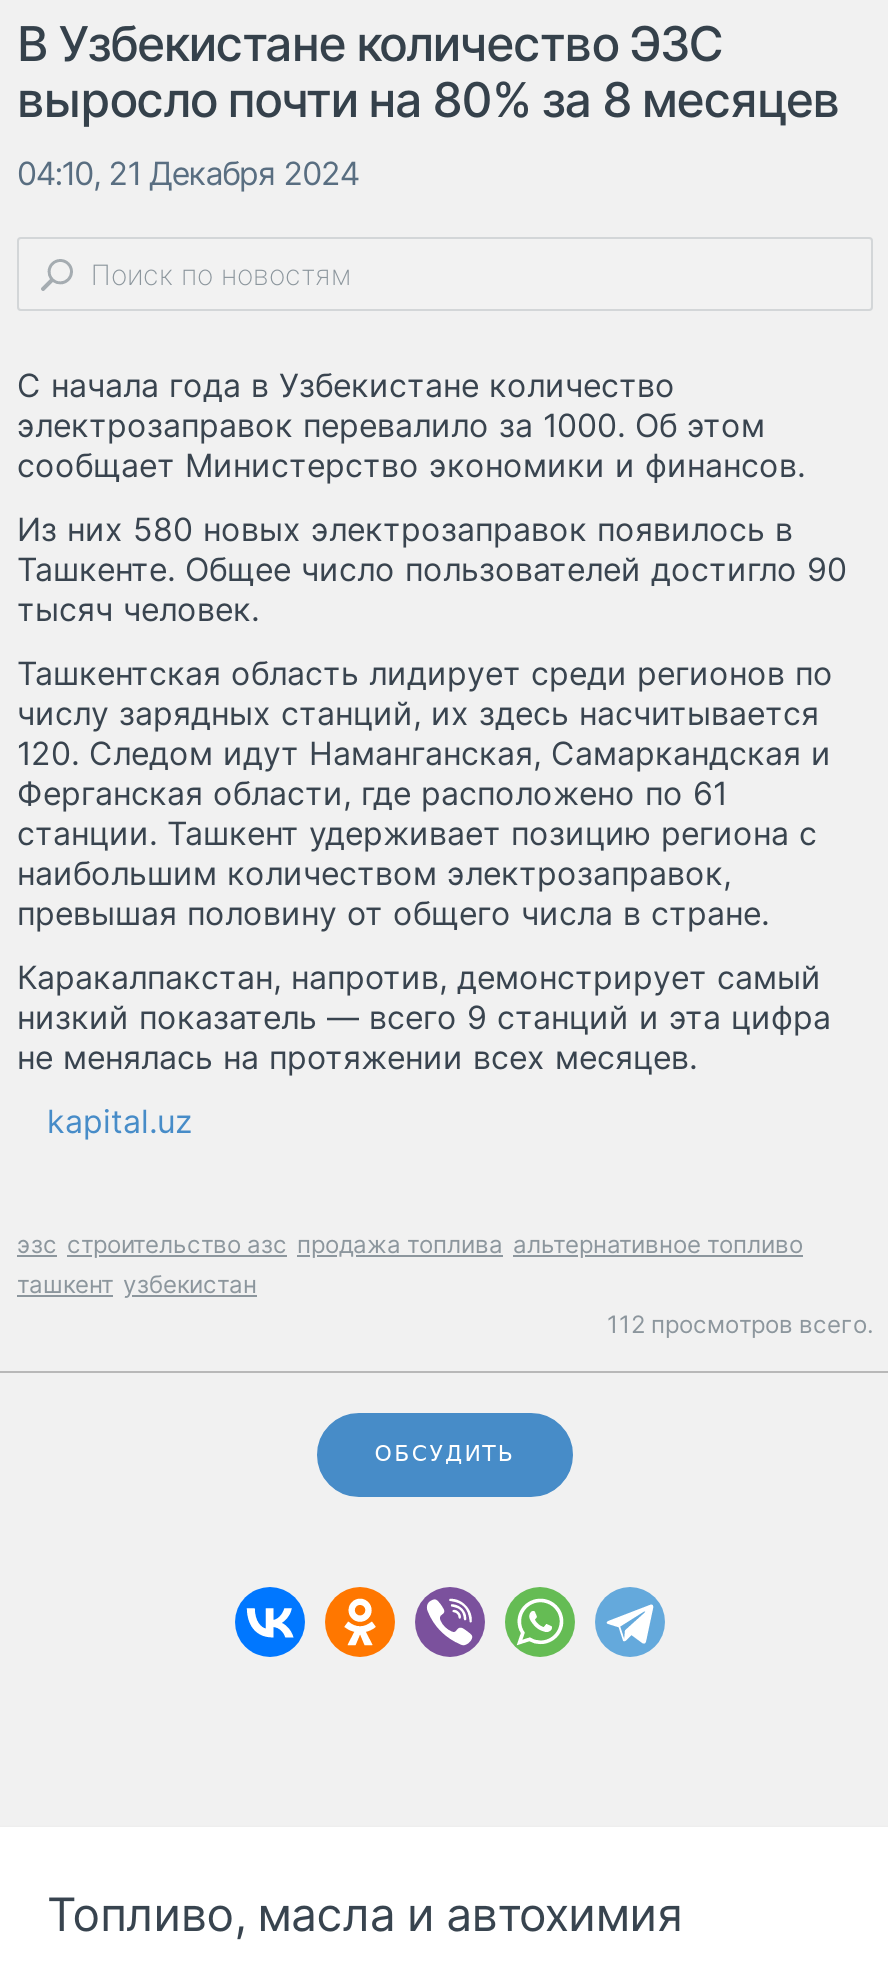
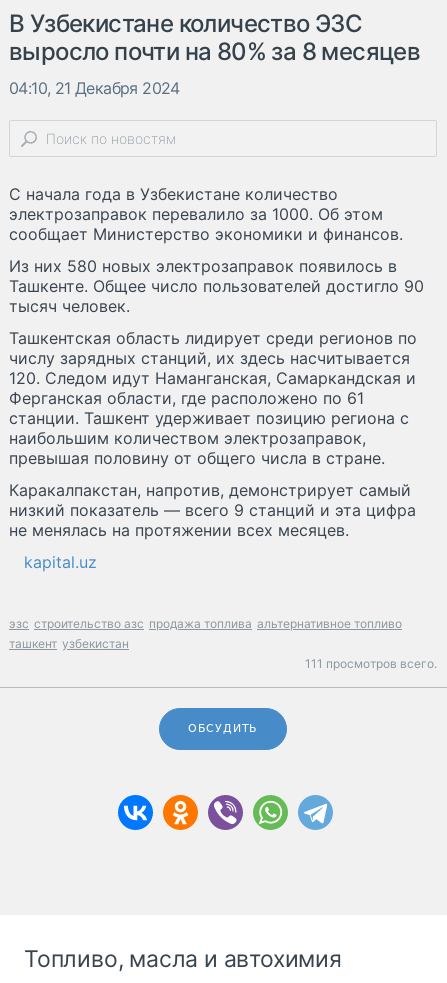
- 112 просмотров всего.
+ 111 просмотров всего.
